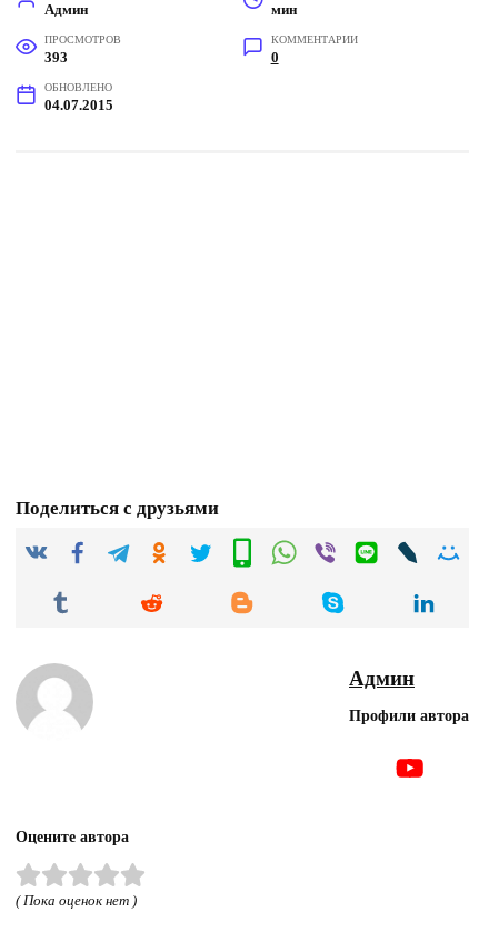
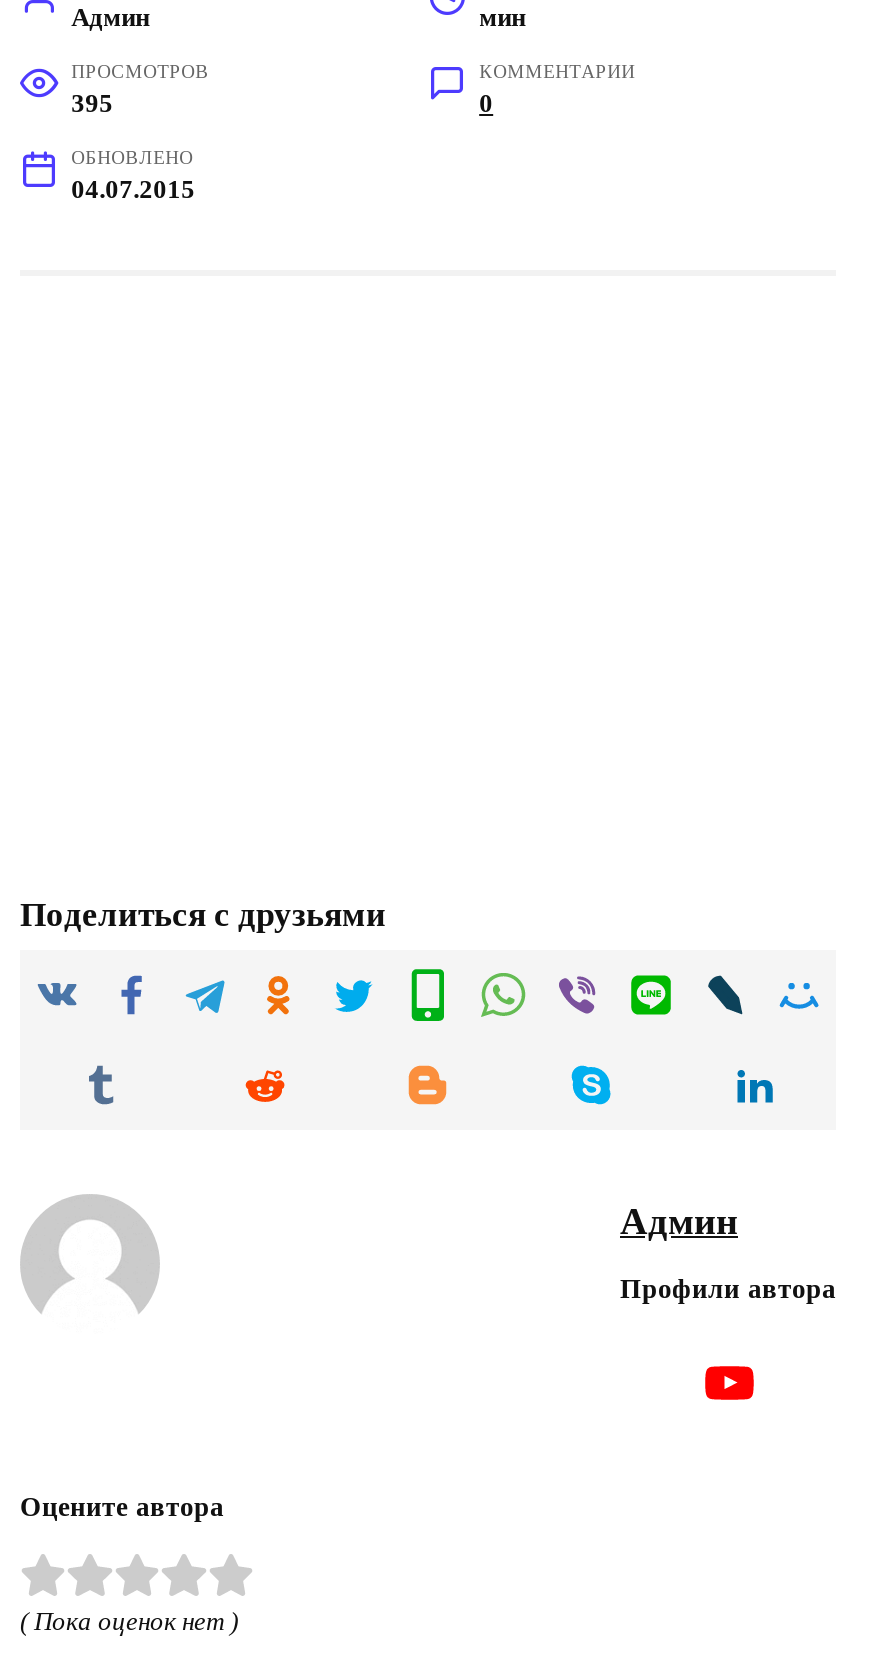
- 393
+ 395
